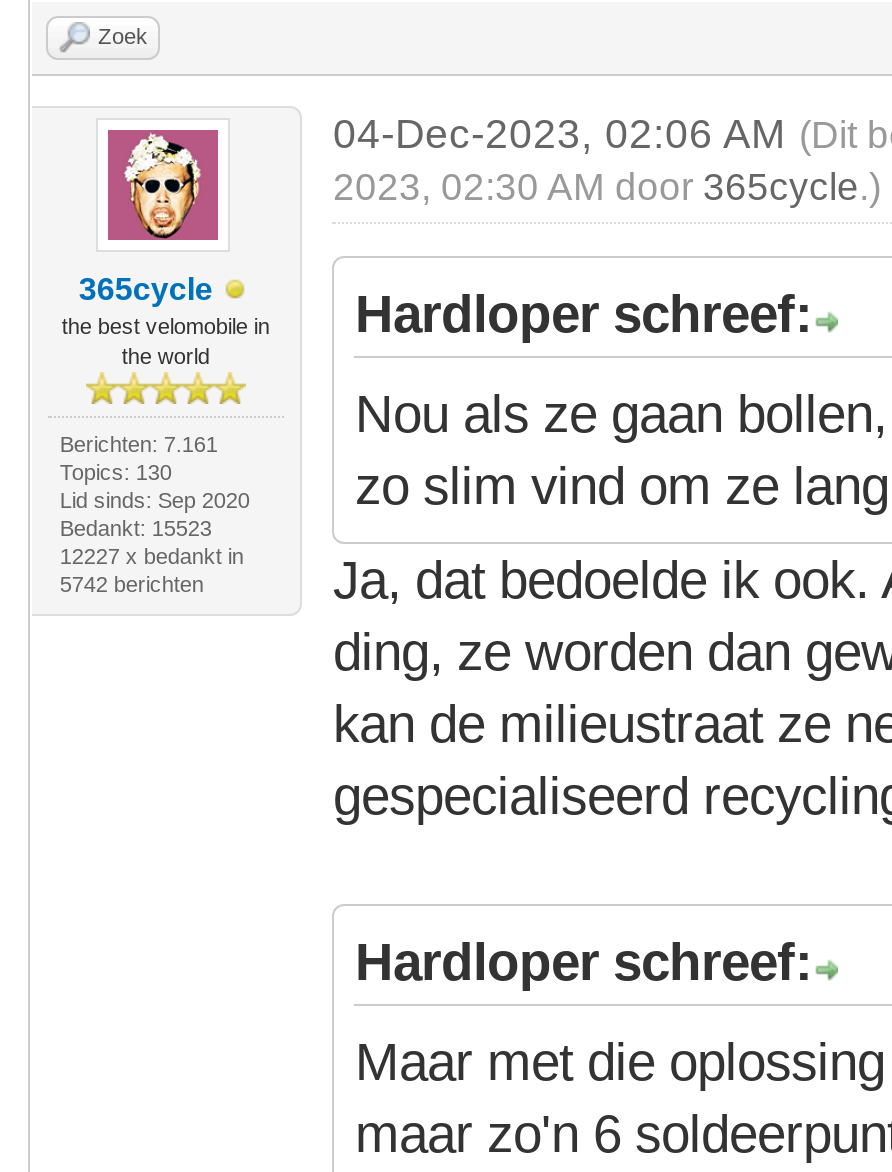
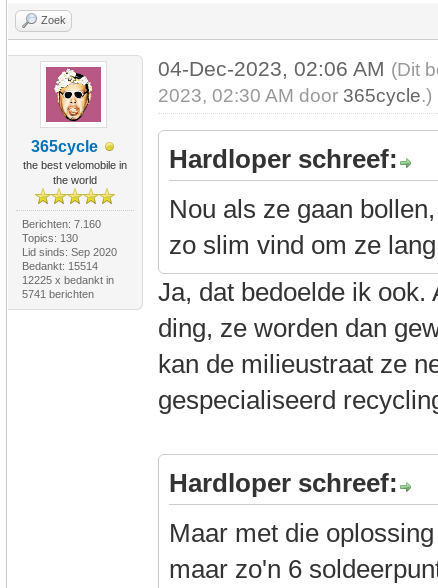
- Berichten: 7.161
+ Berichten: 7.160

- Bedankt: 15523
+ Bedankt: 15514

- 12227 x bedankt in
+ 12225 x bedankt in

- 5742 berichten
+ 5741 berichten
